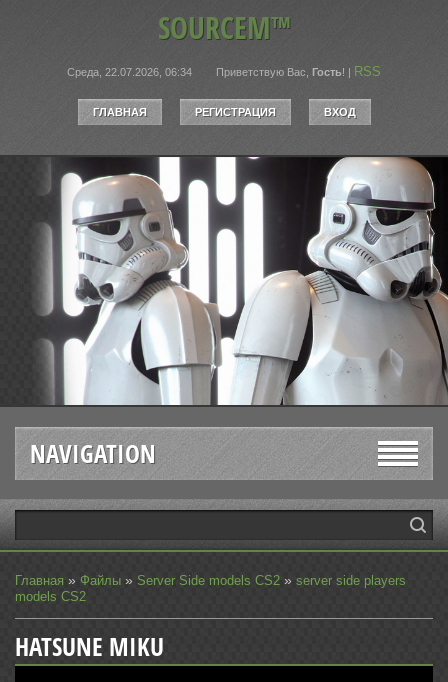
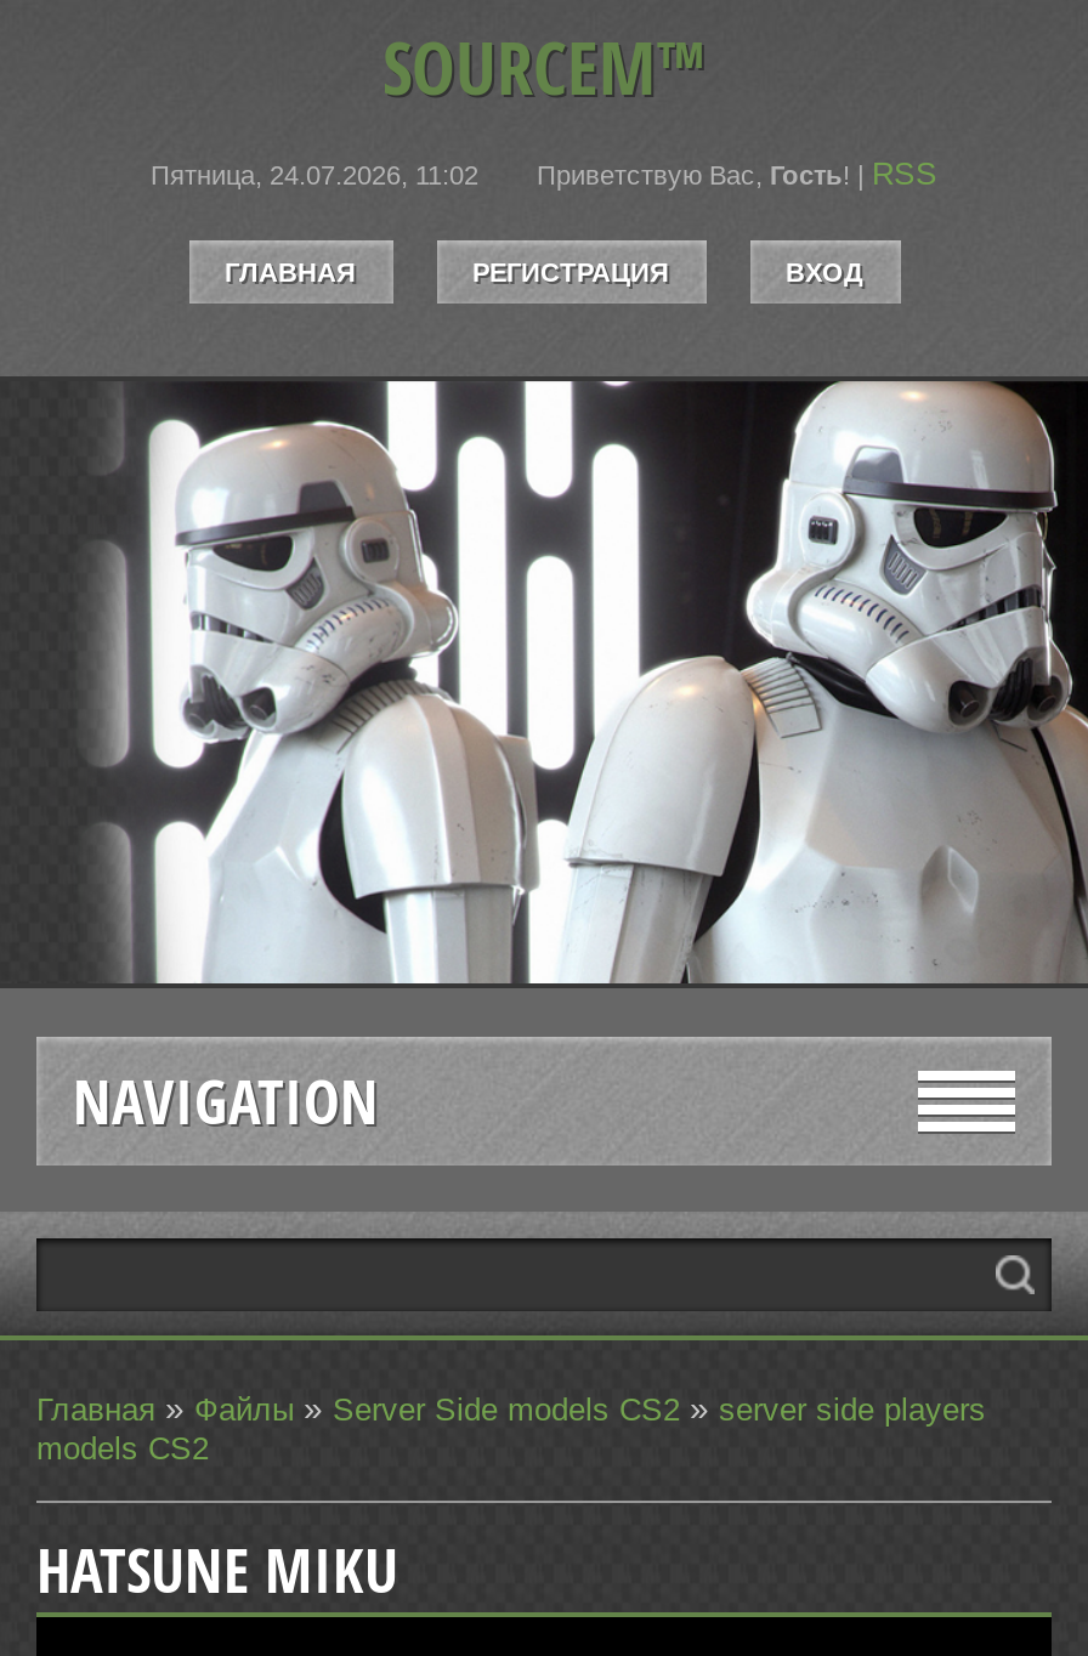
- Среда, 22.07.2026, 06:34
+ Пятница, 24.07.2026, 11:02
